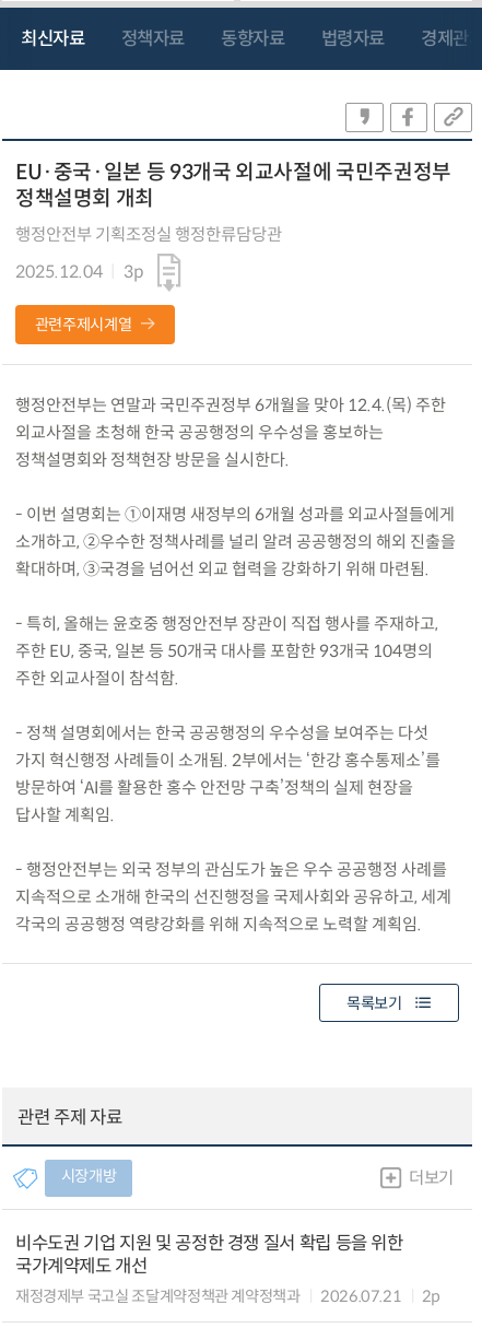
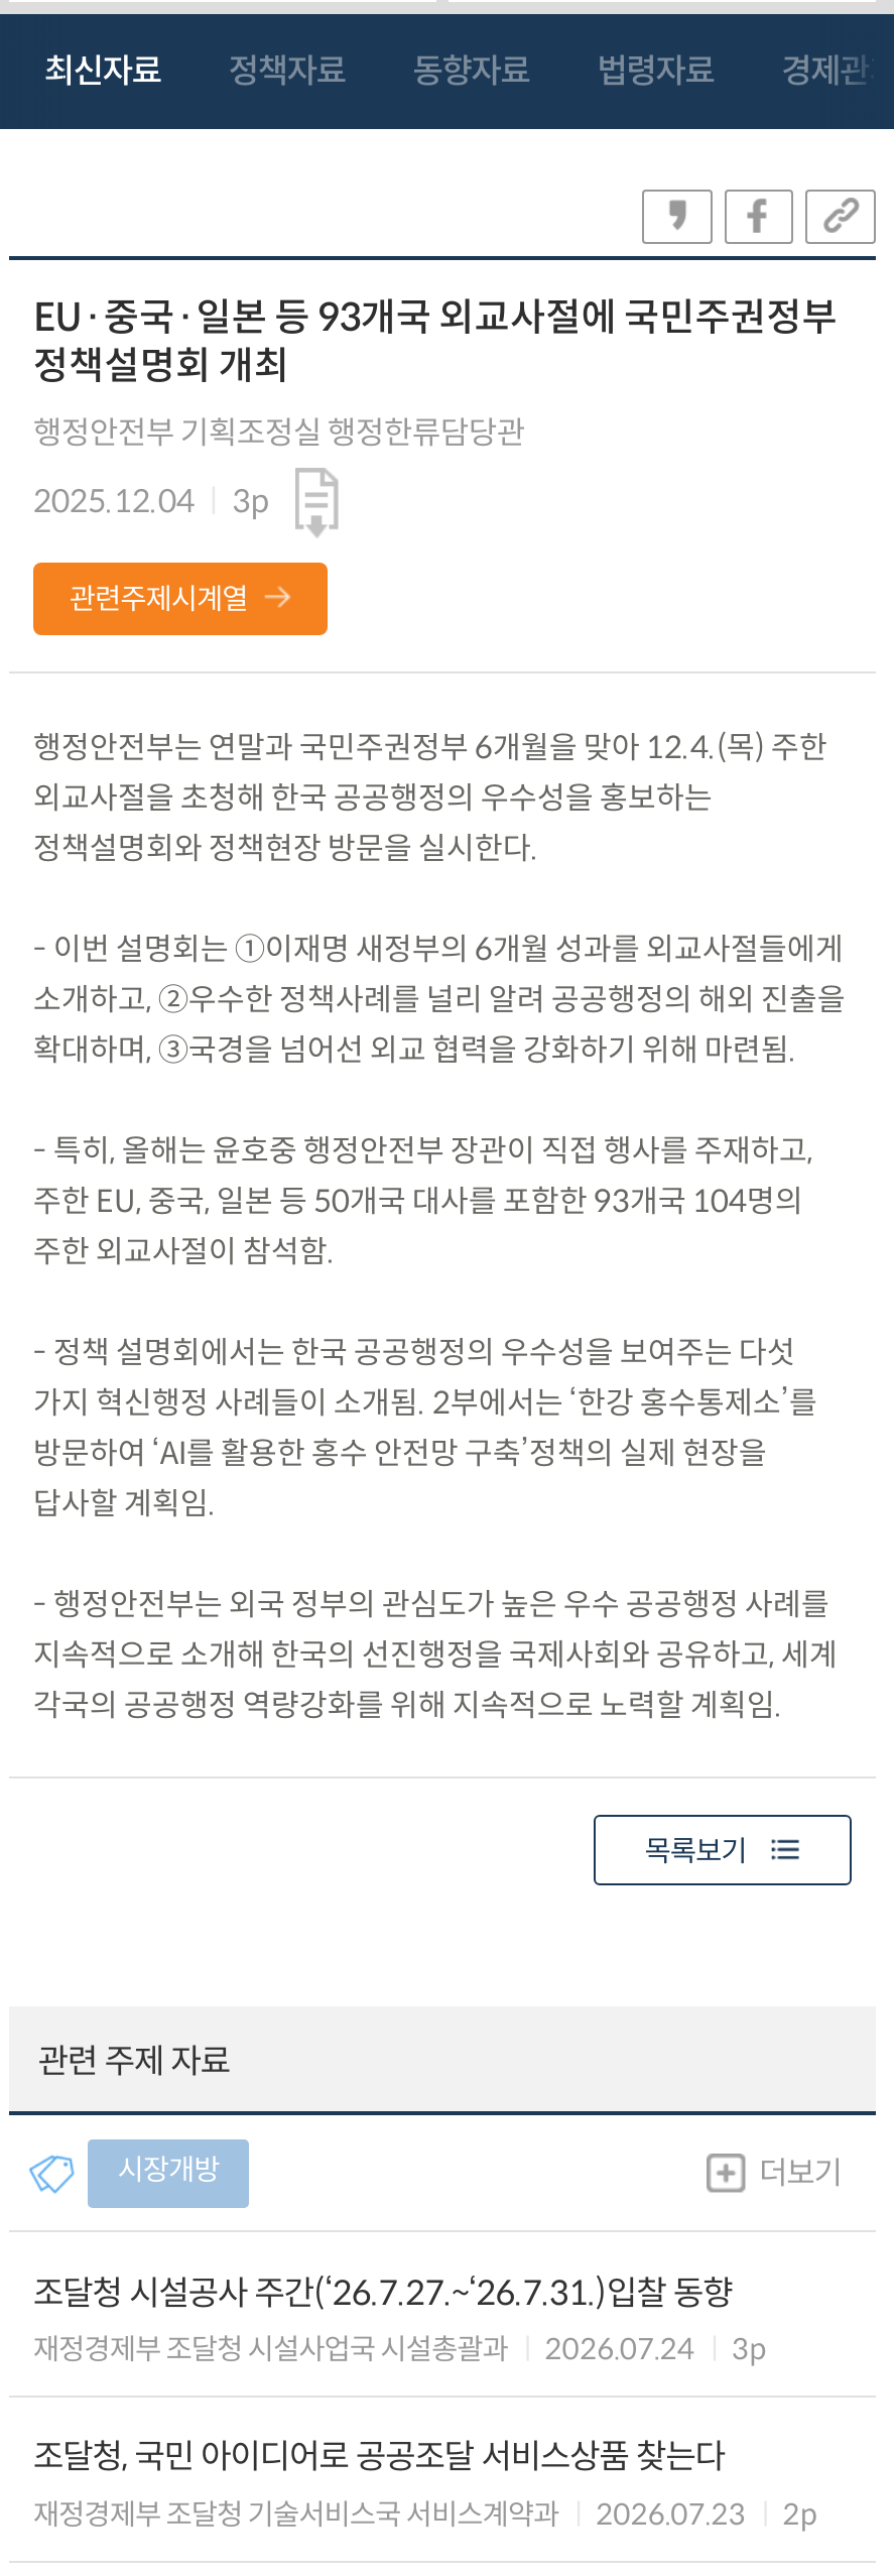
- 비수도권 기업 지원 및 공정한 경쟁 질서 확립 등을 위한
- 국가계약제도 개선
- 재정경제부 국고실 조달계약정책관 계약정책과
- 2026.07.21
+ 조달청 시설공사 주간(‘26.7.27.~‘26.7.31.)입찰 동향
+ 재정경제부 조달청 시설사업국 시설총괄과
+ 2026.07.24
+ 3p
+ 조달청, 국민 아이디어로 공공조달 서비스상품 찾는다
+ 재정경제부 조달청 기술서비스국 서비스계약과
+ 2026.07.23
